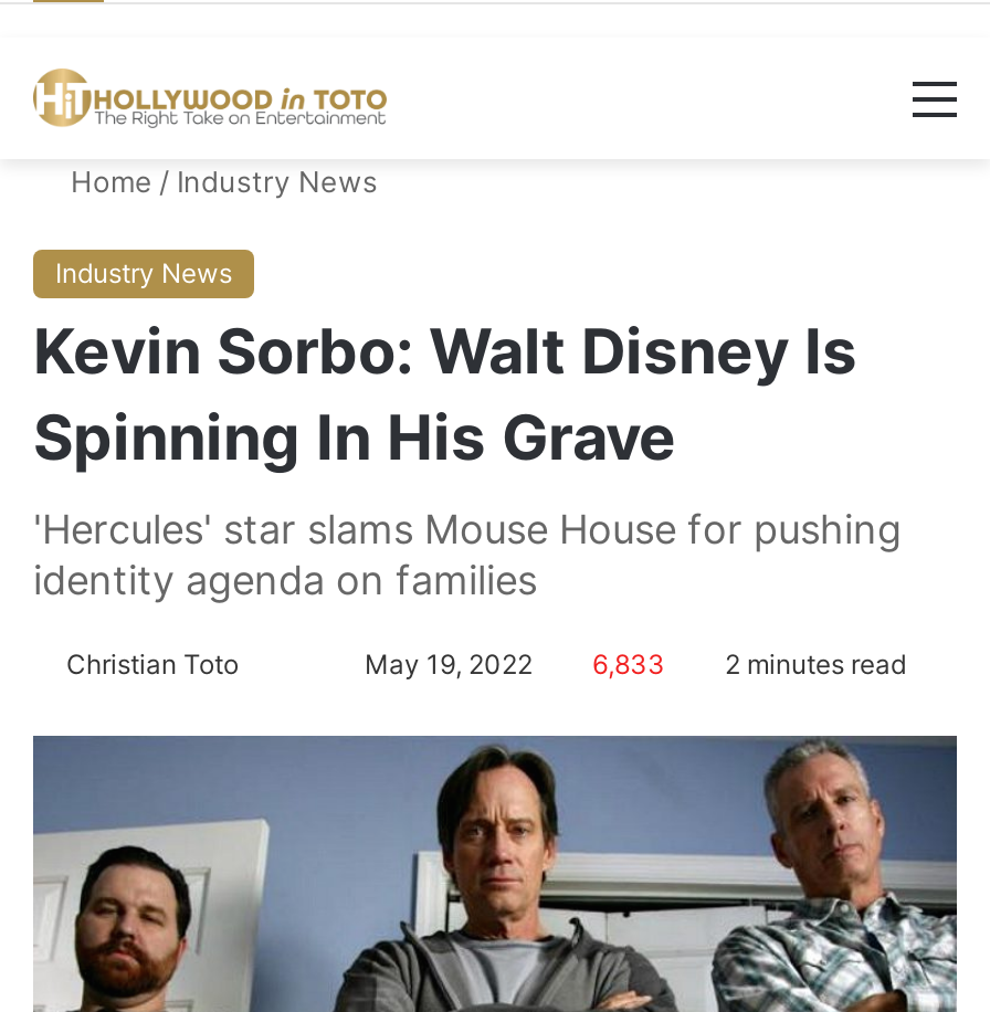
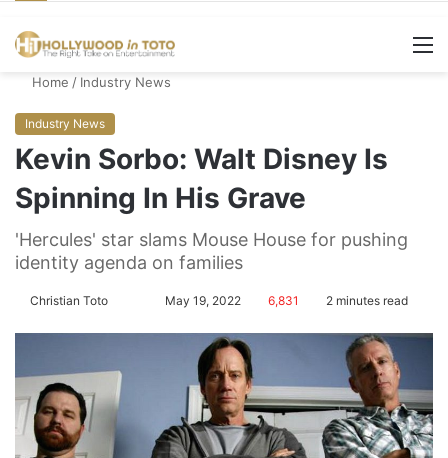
- 6,833
+ 6,831
